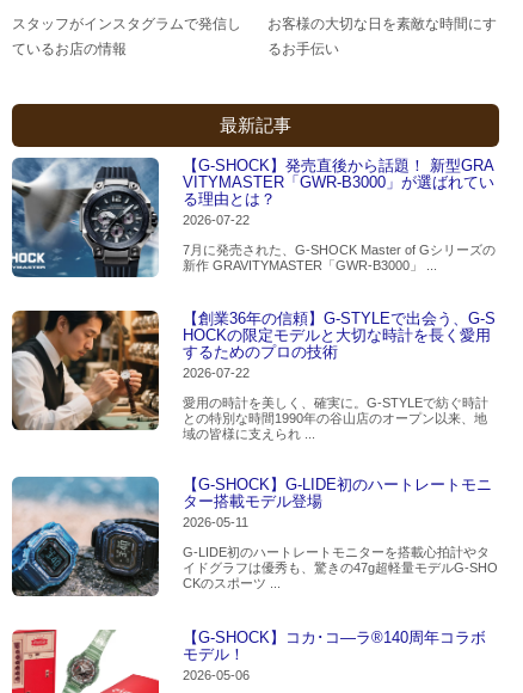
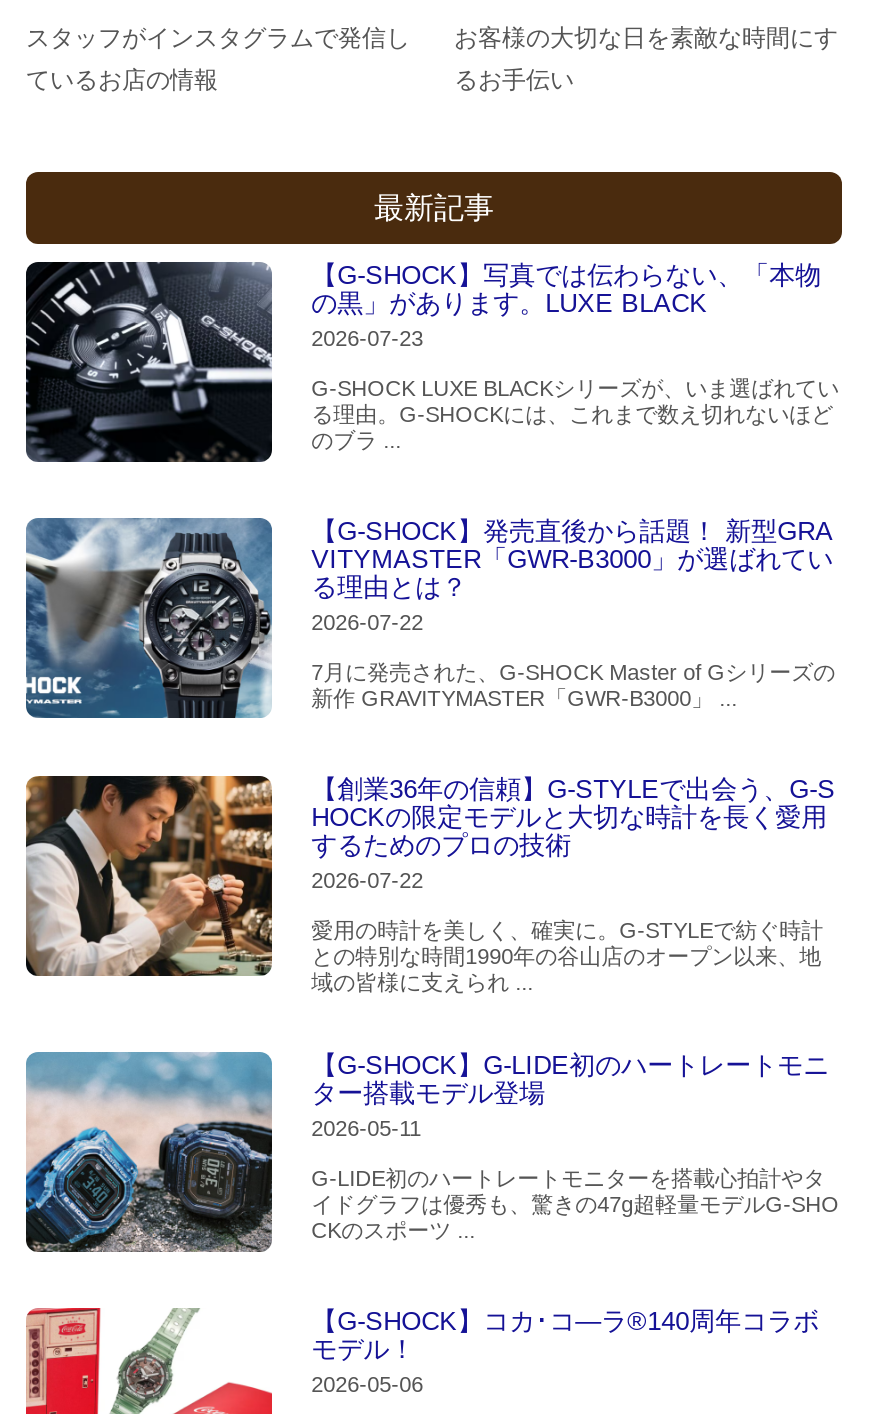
+ [image]
+ 【G-SHOCK】写真では伝わらない、「本物
+ の黒」があります。LUXE BLACK
+ 2026-07-23
+ G-SHOCK LUXE BLACKシリーズが、いま選ばれてい
+ る理由。G-SHOCKには、これまで数え切れないほど
+ のブラ ...
